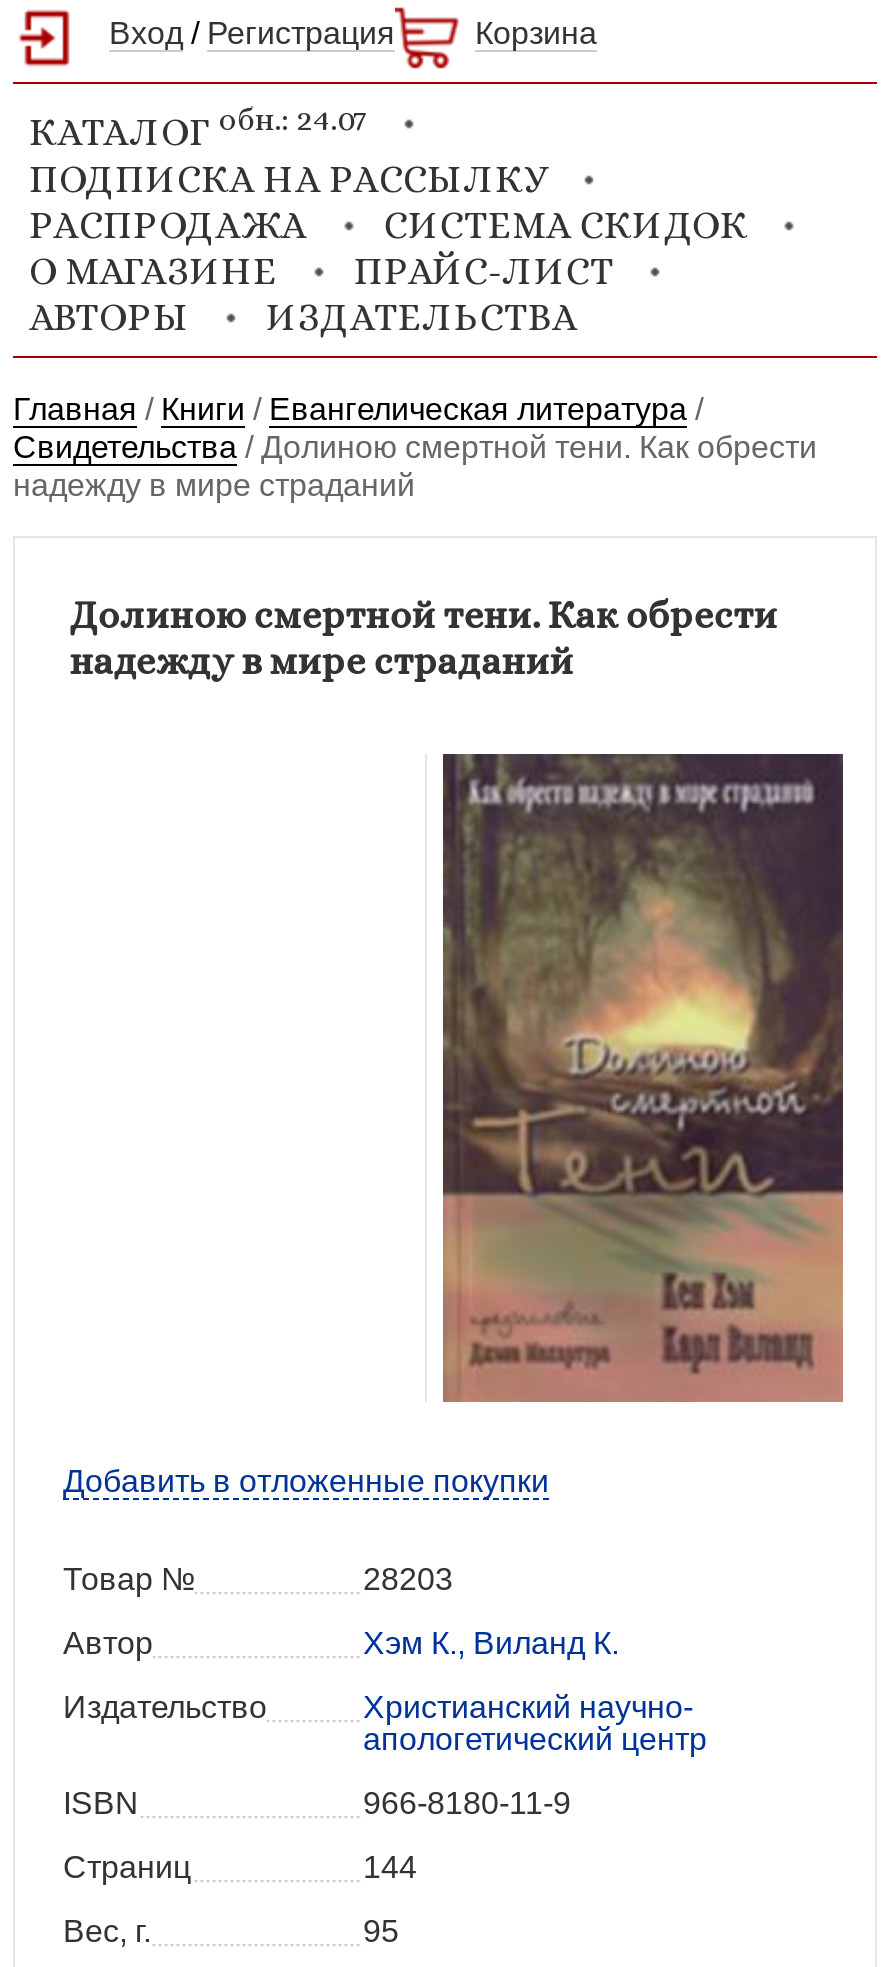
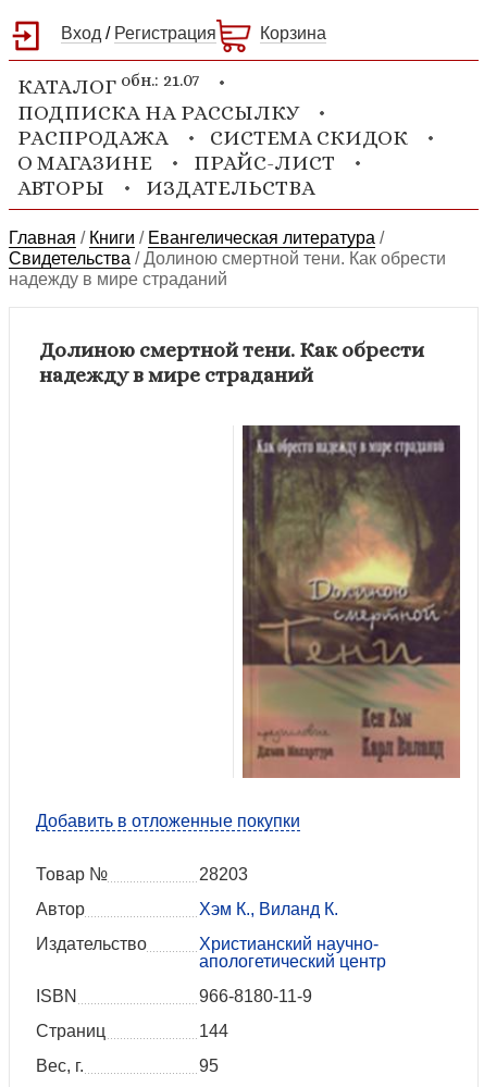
- КАТАЛОГ обн.: 24.07
+ КАТАЛОГ обн.: 21.07
